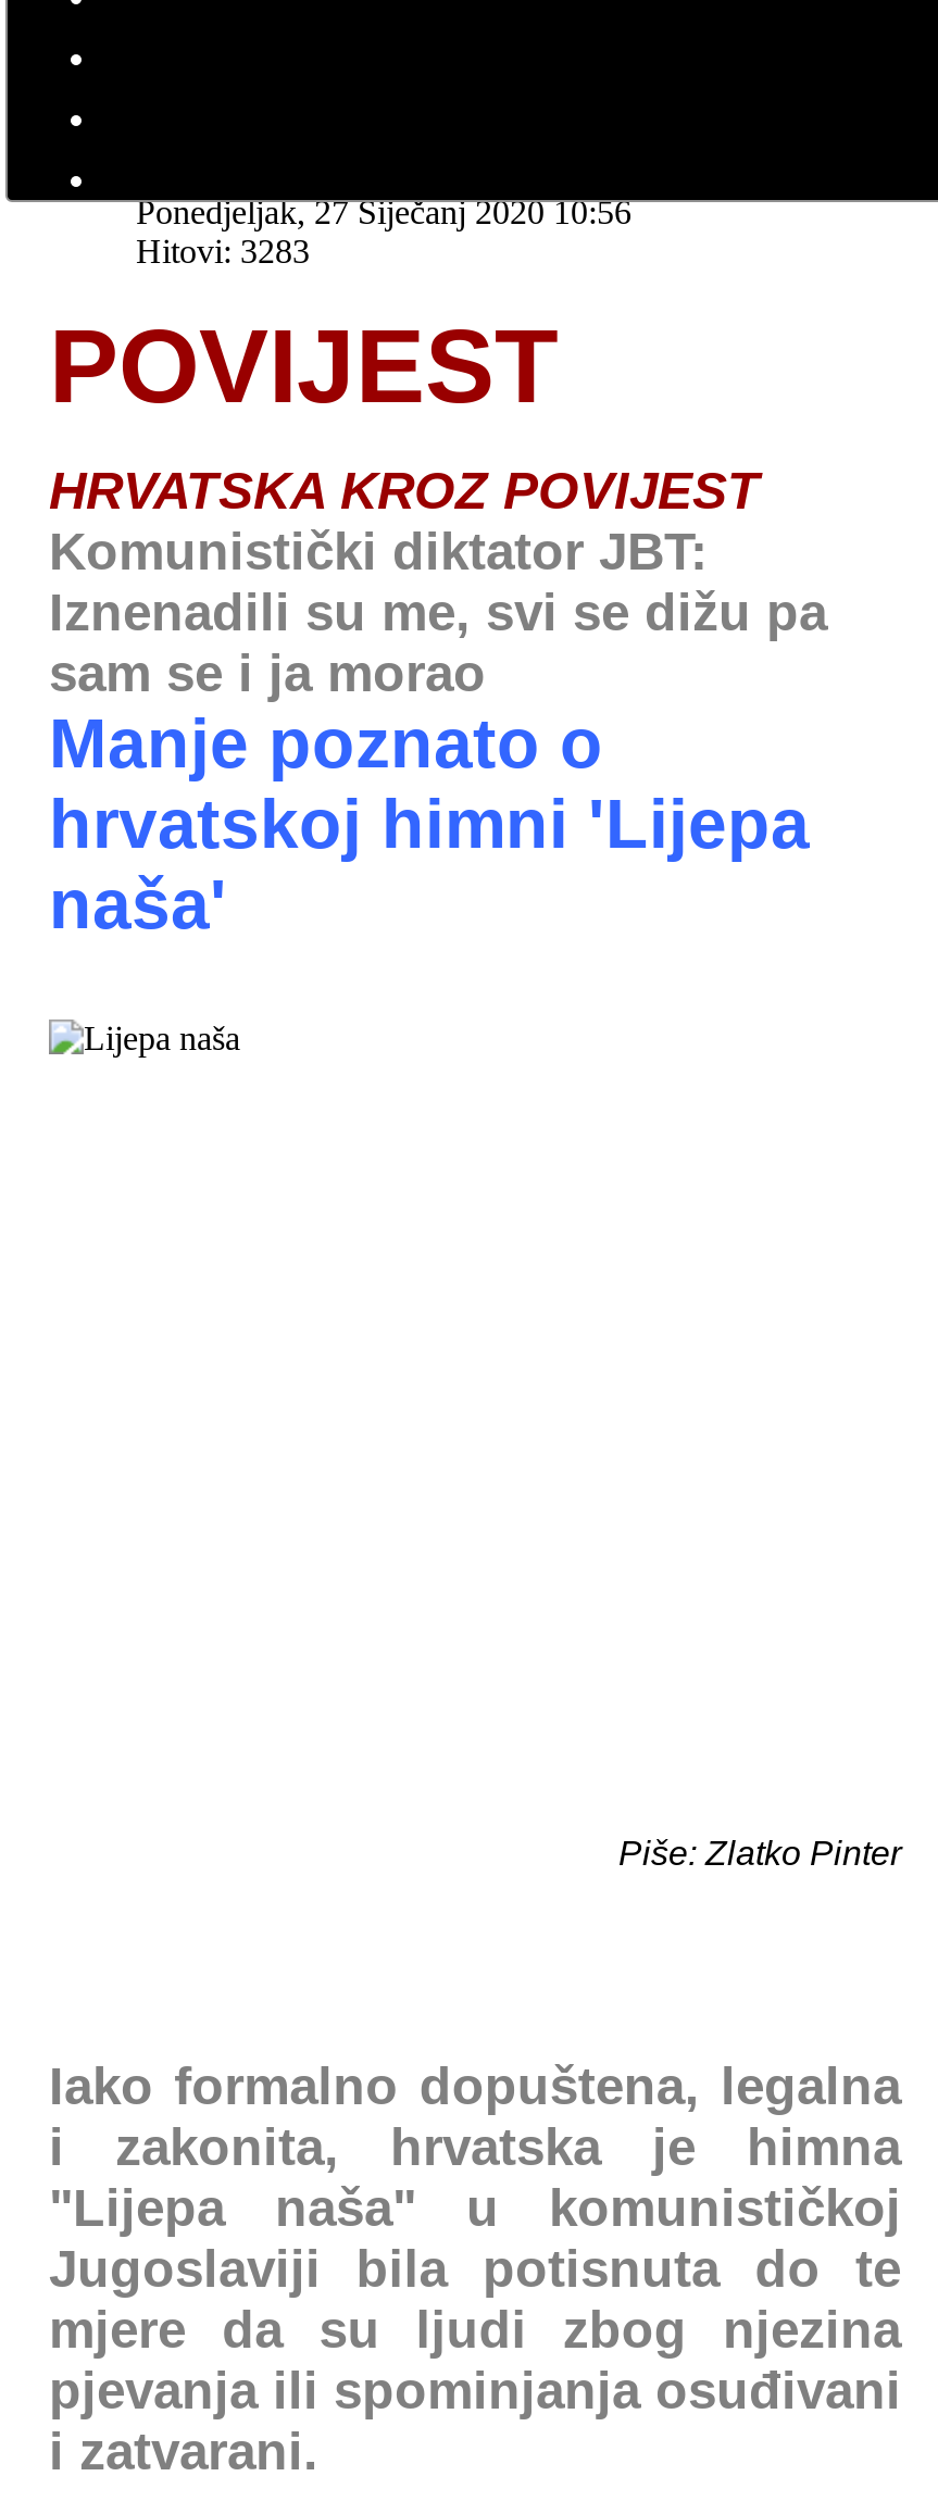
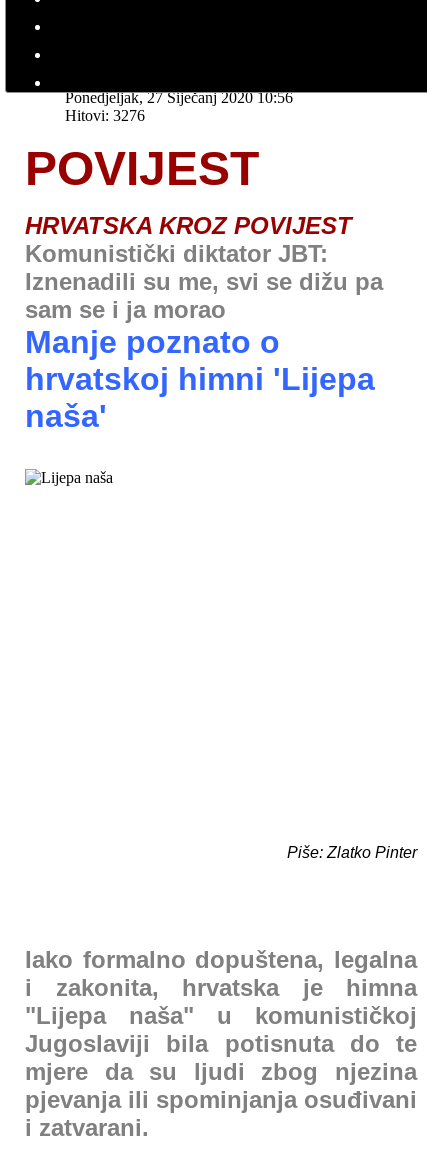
- Hitovi: 3283
+ Hitovi: 3276
